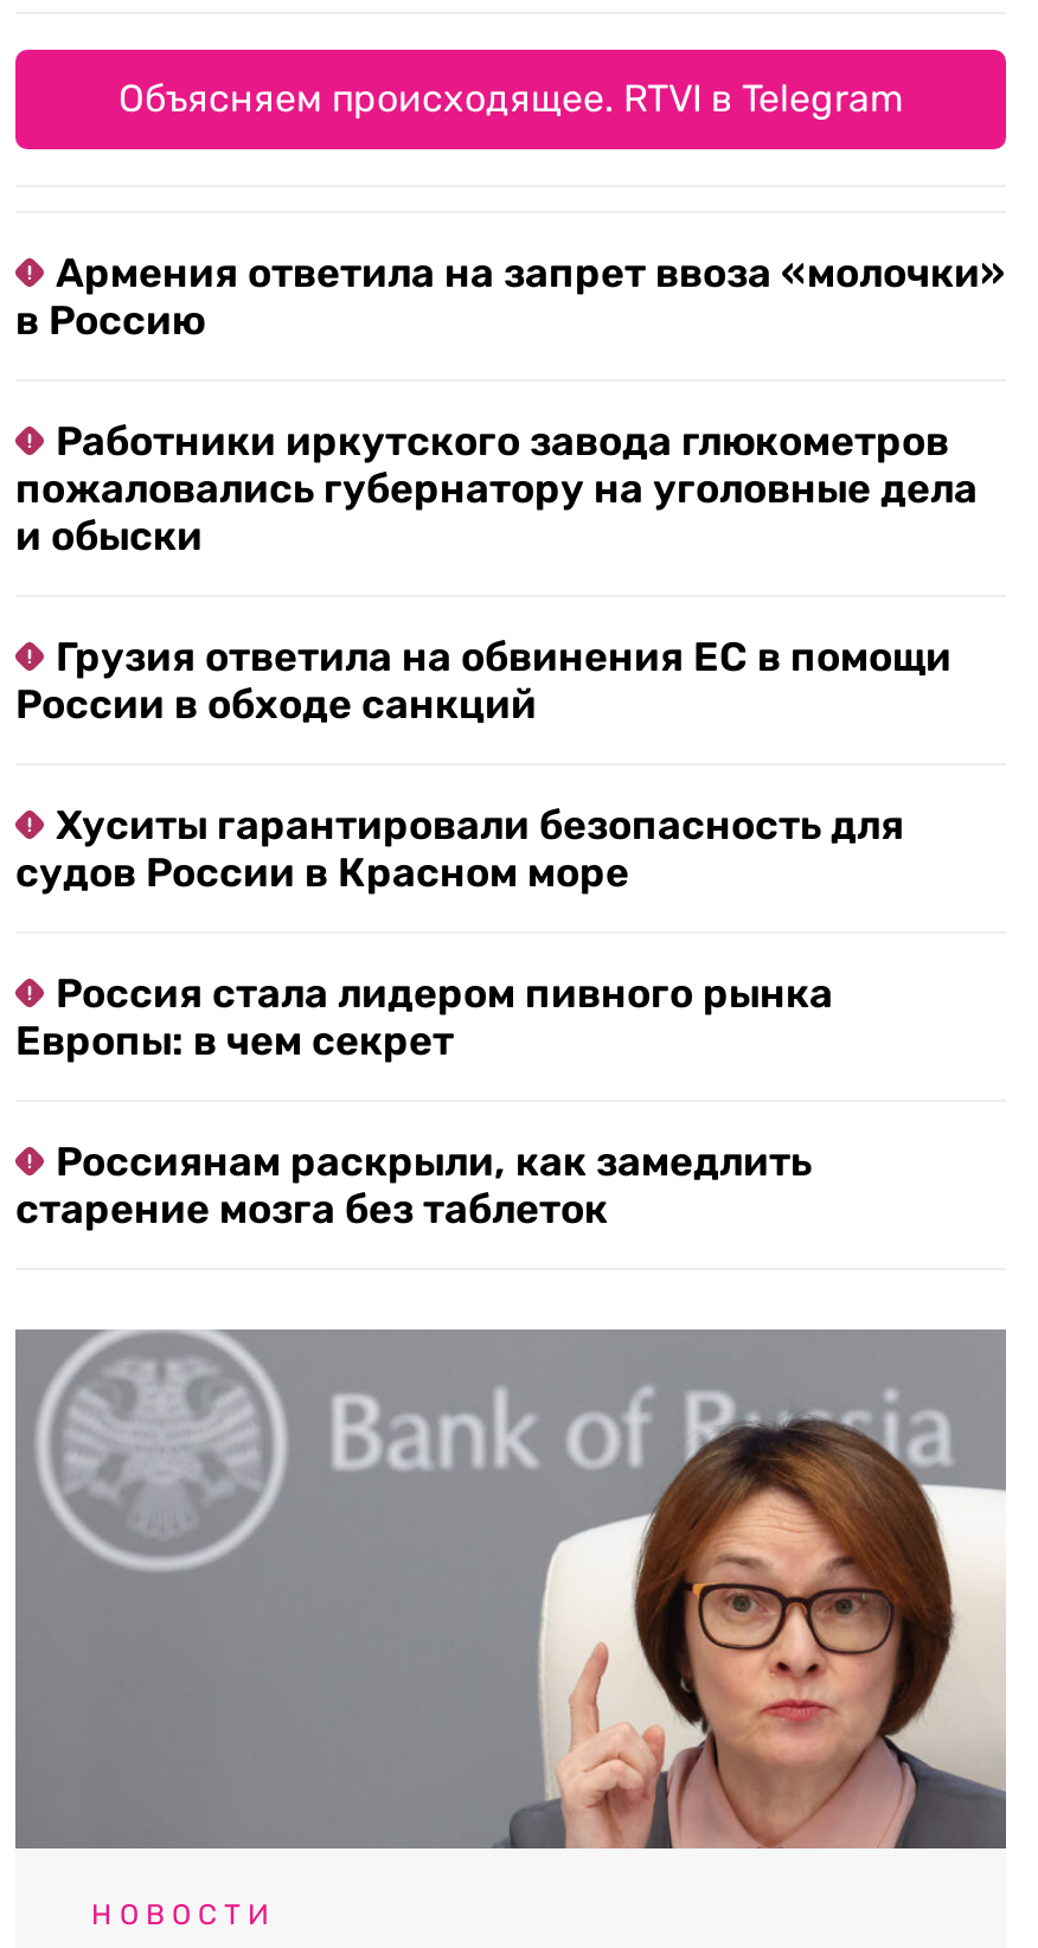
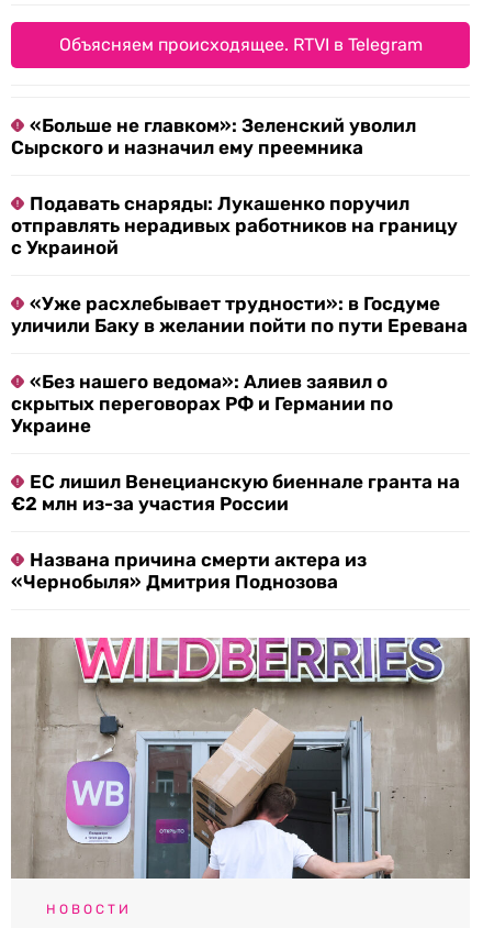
- Армения ответила на запрет ввоза «молочки»
- в Россию
+ «Больше не главком»: Зеленский уволил
+ Сырского и назначил ему преемника

- Работники иркутского завода глюкометров
- пожаловались губернатору на уголовные дела
- и обыски
+ Подавать снаряды: Лукашенко поручил
+ отправлять нерадивых работников на границу
+ с Украиной

- Грузия ответила на обвинения ЕС в помощи
- России в обходе санкций
+ «Уже расхлебывает трудности»: в Госдуме
+ уличили Баку в желании пойти по пути Еревана

- Хуситы гарантировали безопасность для
- судов России в Красном море
+ «Без нашего ведома»: Алиев заявил о
+ скрытых переговорах РФ и Германии по
+ Украине

- Россия стала лидером пивного рынка
- Европы: в чем секрет
+ ЕС лишил Венецианскую биеннале гранта на
+ €2 млн из-за участия России

- Россиянам раскрыли, как замедлить
- старение мозга без таблеток
+ Названа причина смерти актера из
+ «Чернобыля» Дмитрия Поднозова

- [image]
+ [image]
